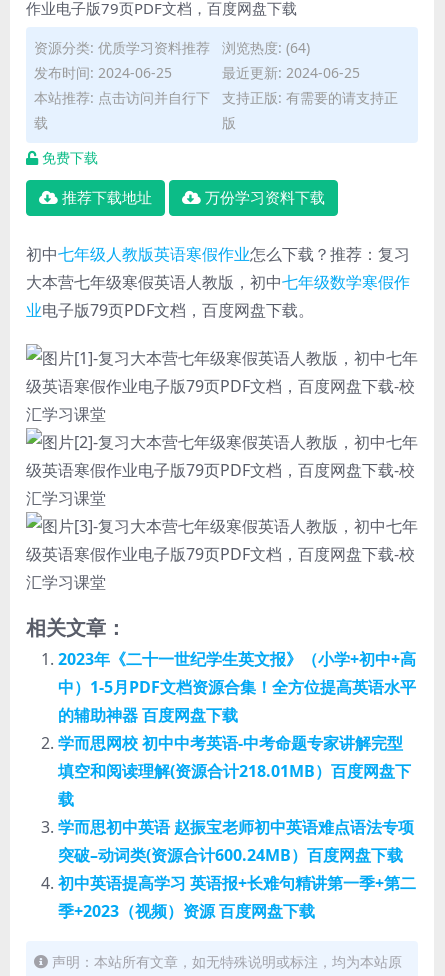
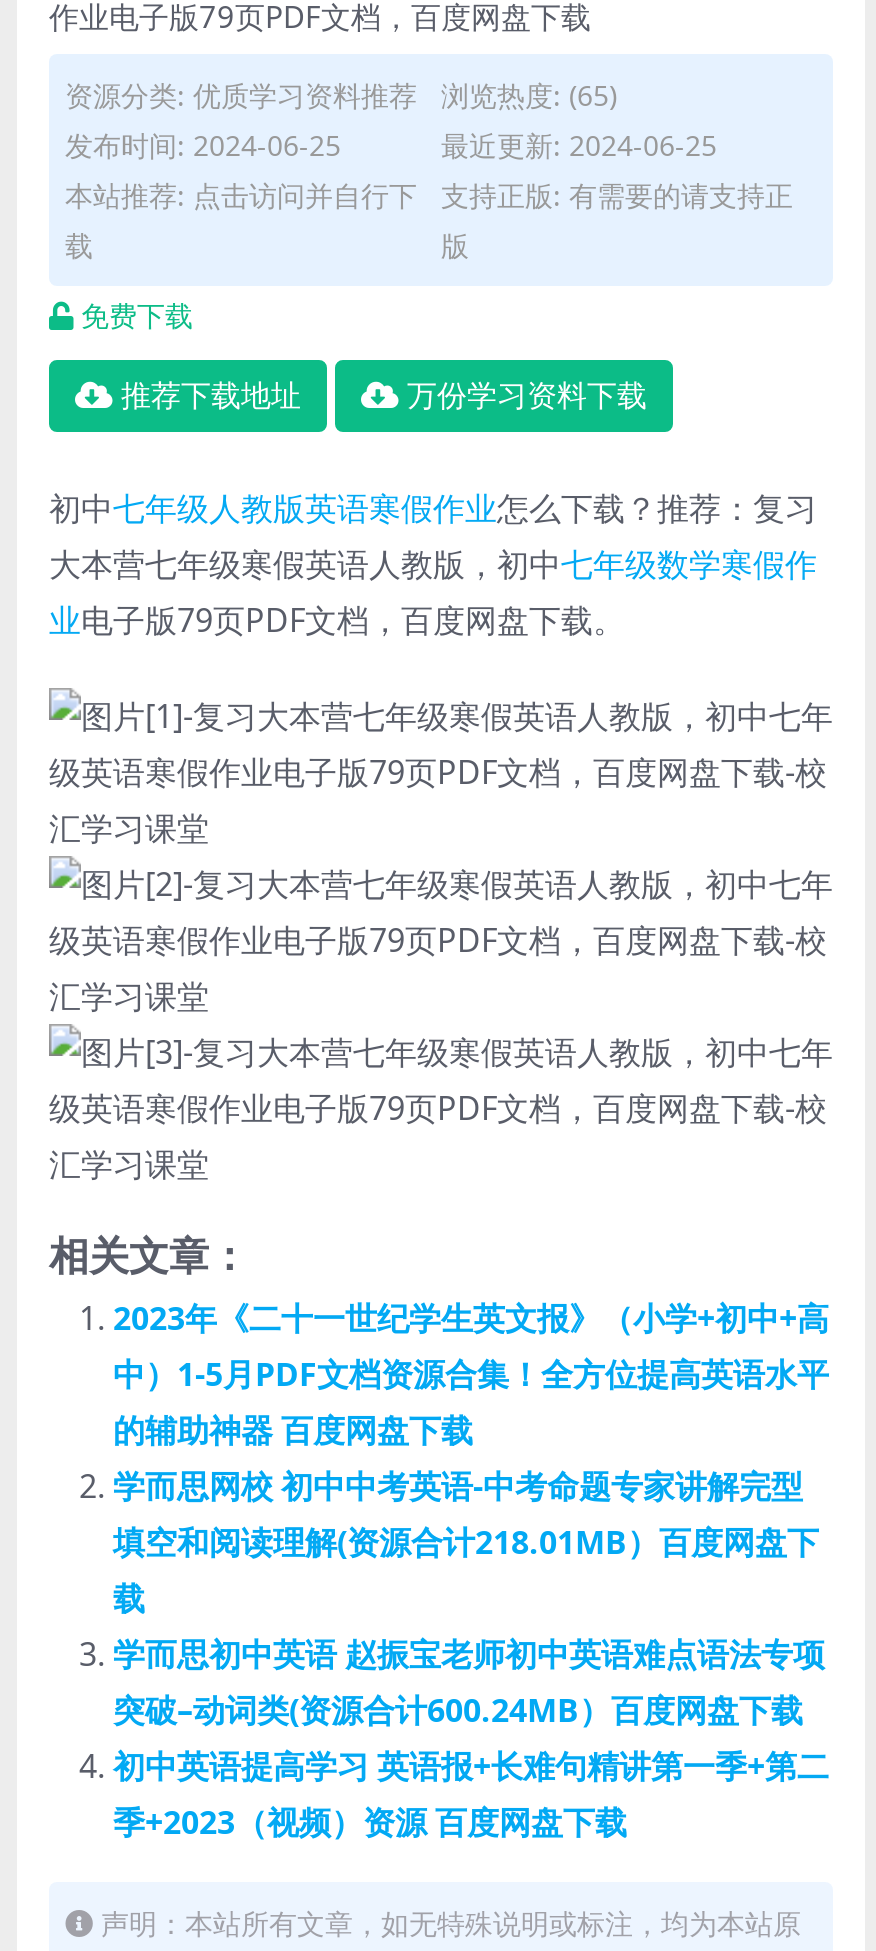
- 资源分类:优质学习资料推荐 浏览热度: (64)
+ 资源分类:优质学习资料推荐 浏览热度: (65)
